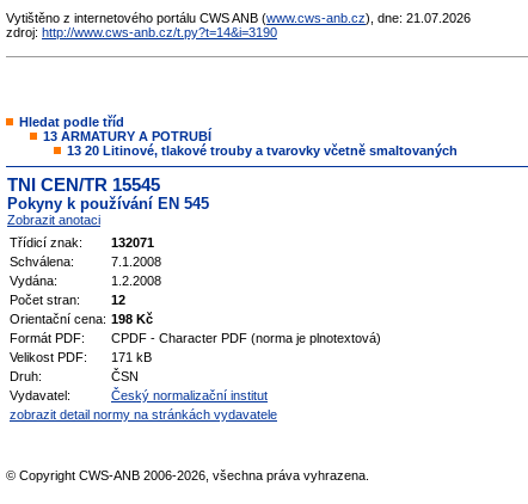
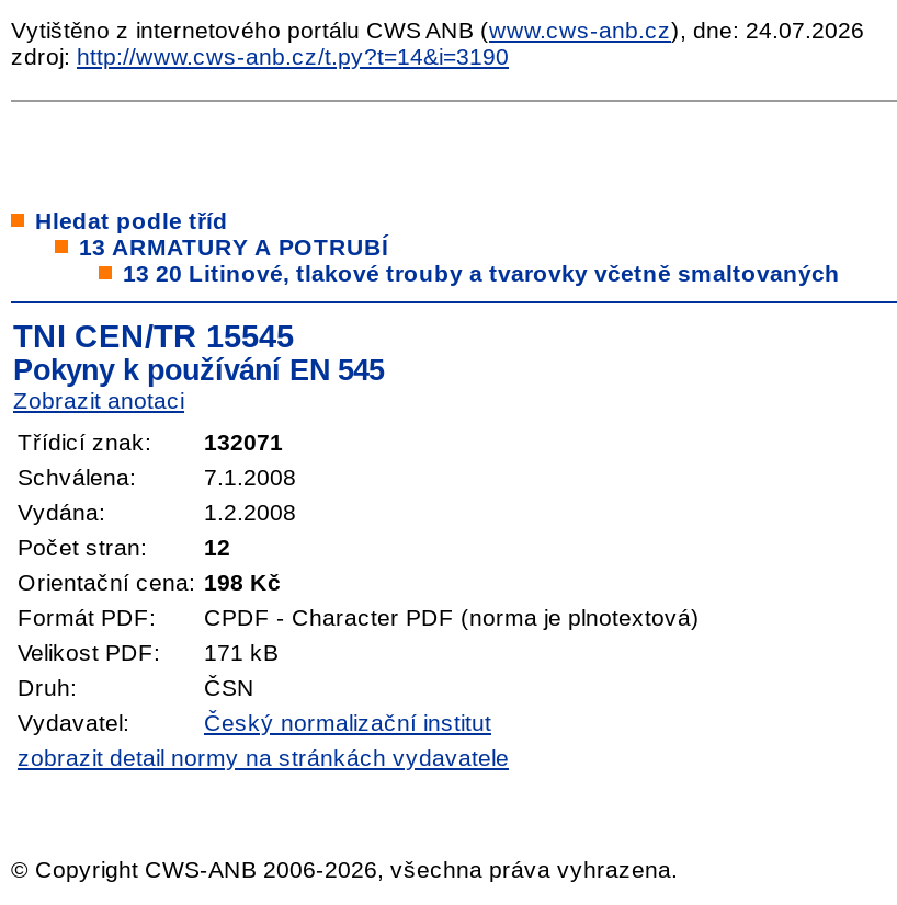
- Vytištěno z internetového portálu CWS ANB (www.cws-anb.cz), dne: 21.07.2026
+ Vytištěno z internetového portálu CWS ANB (www.cws-anb.cz), dne: 24.07.2026
